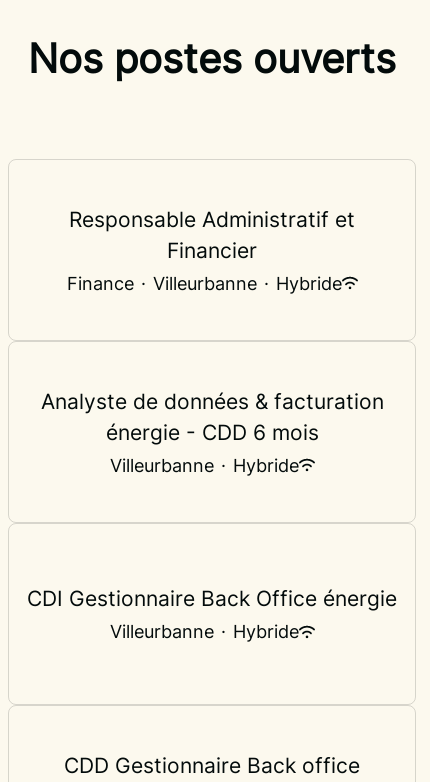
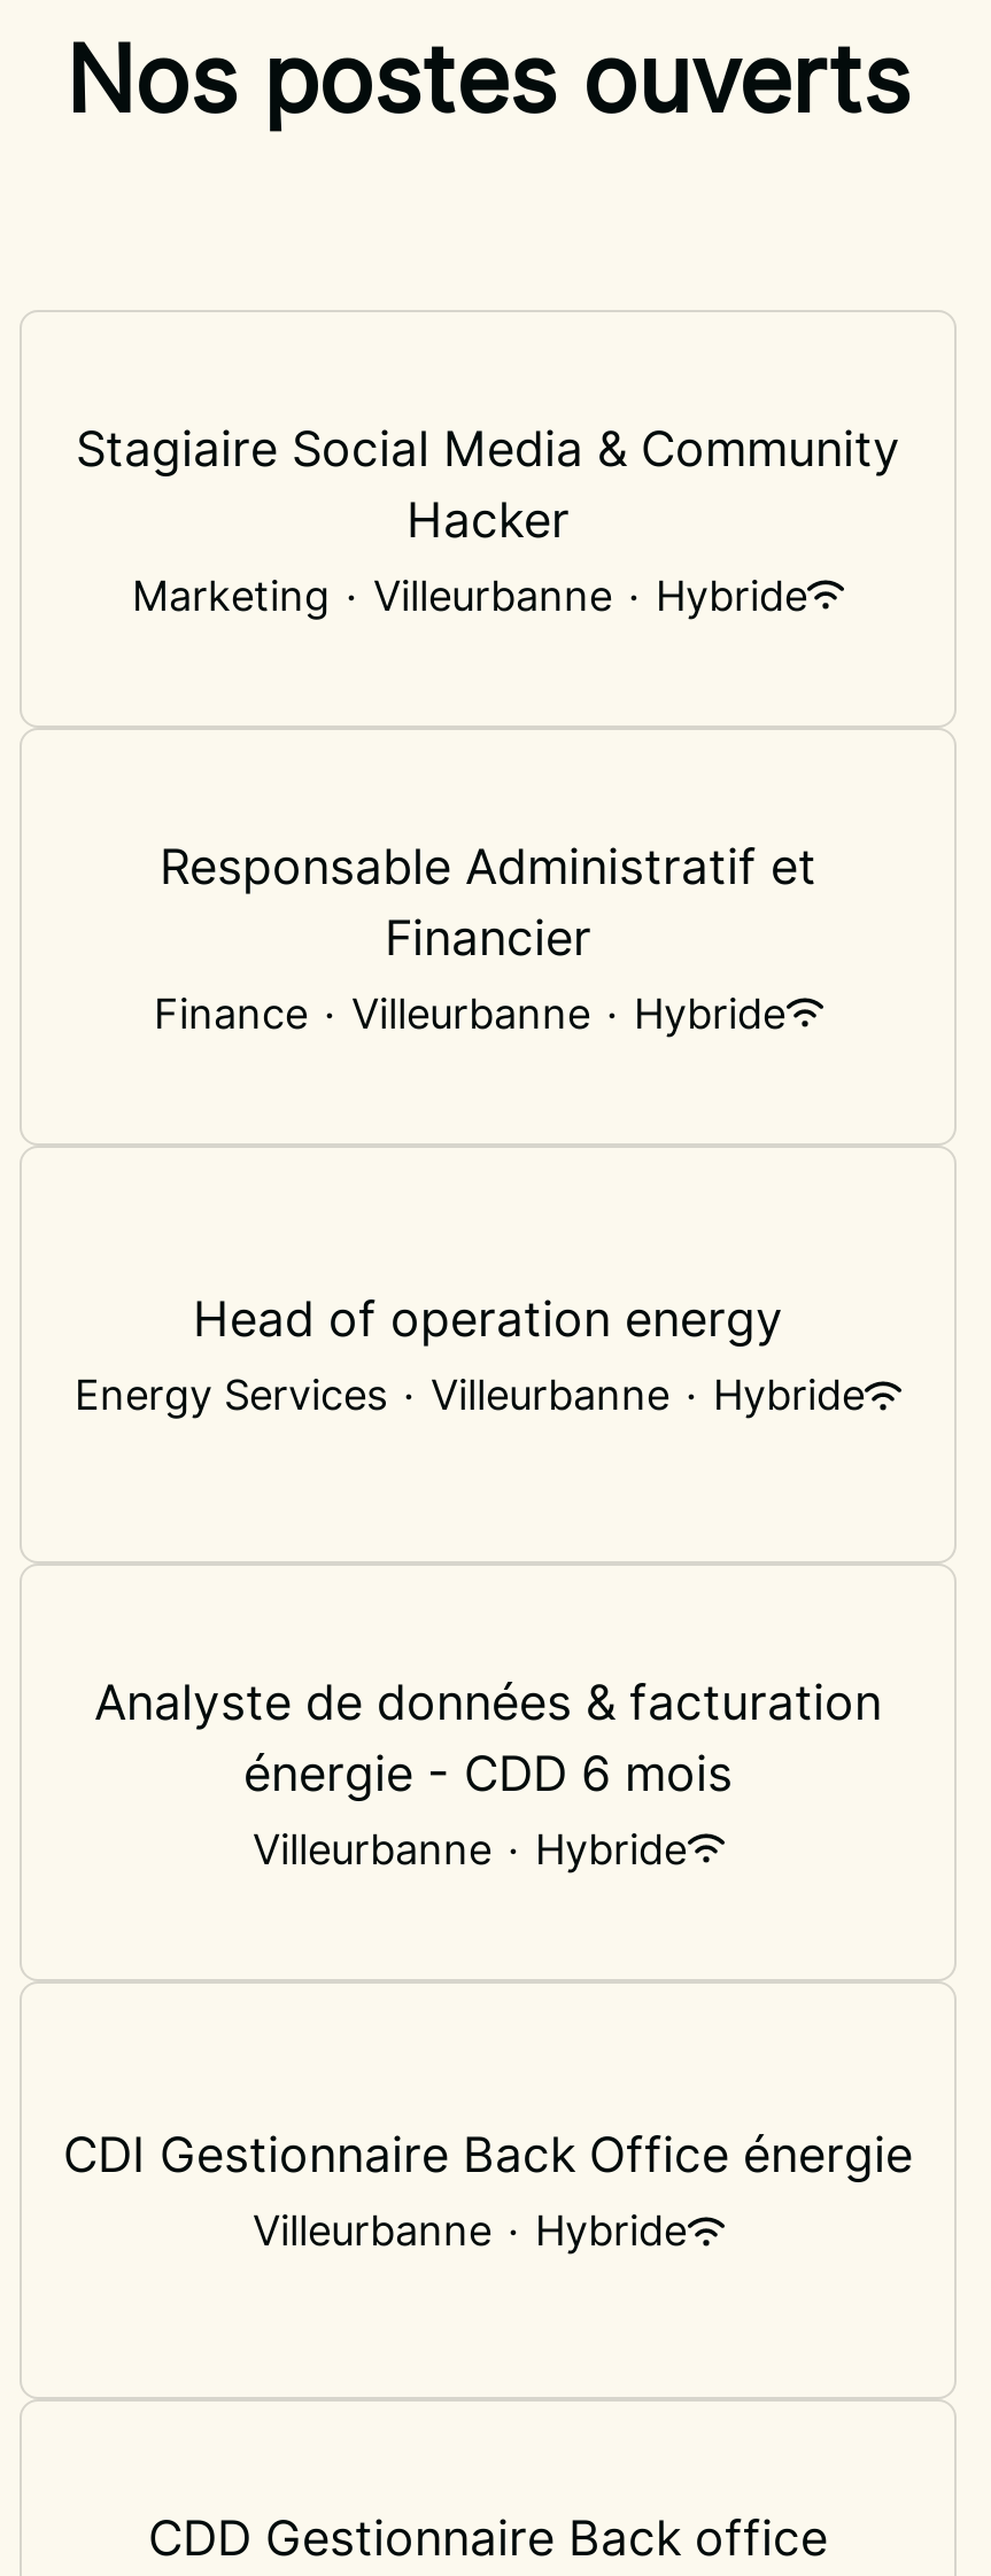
+ Stagiaire Social Media & Community
+ Hacker
+ Marketing · Villeurbanne · Hybride

+ Head of operation energy
+ Energy Services · Villeurbanne · Hybride
